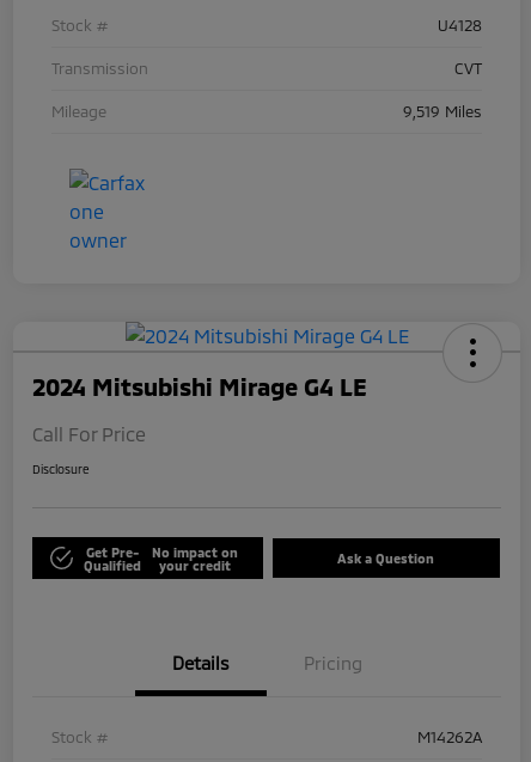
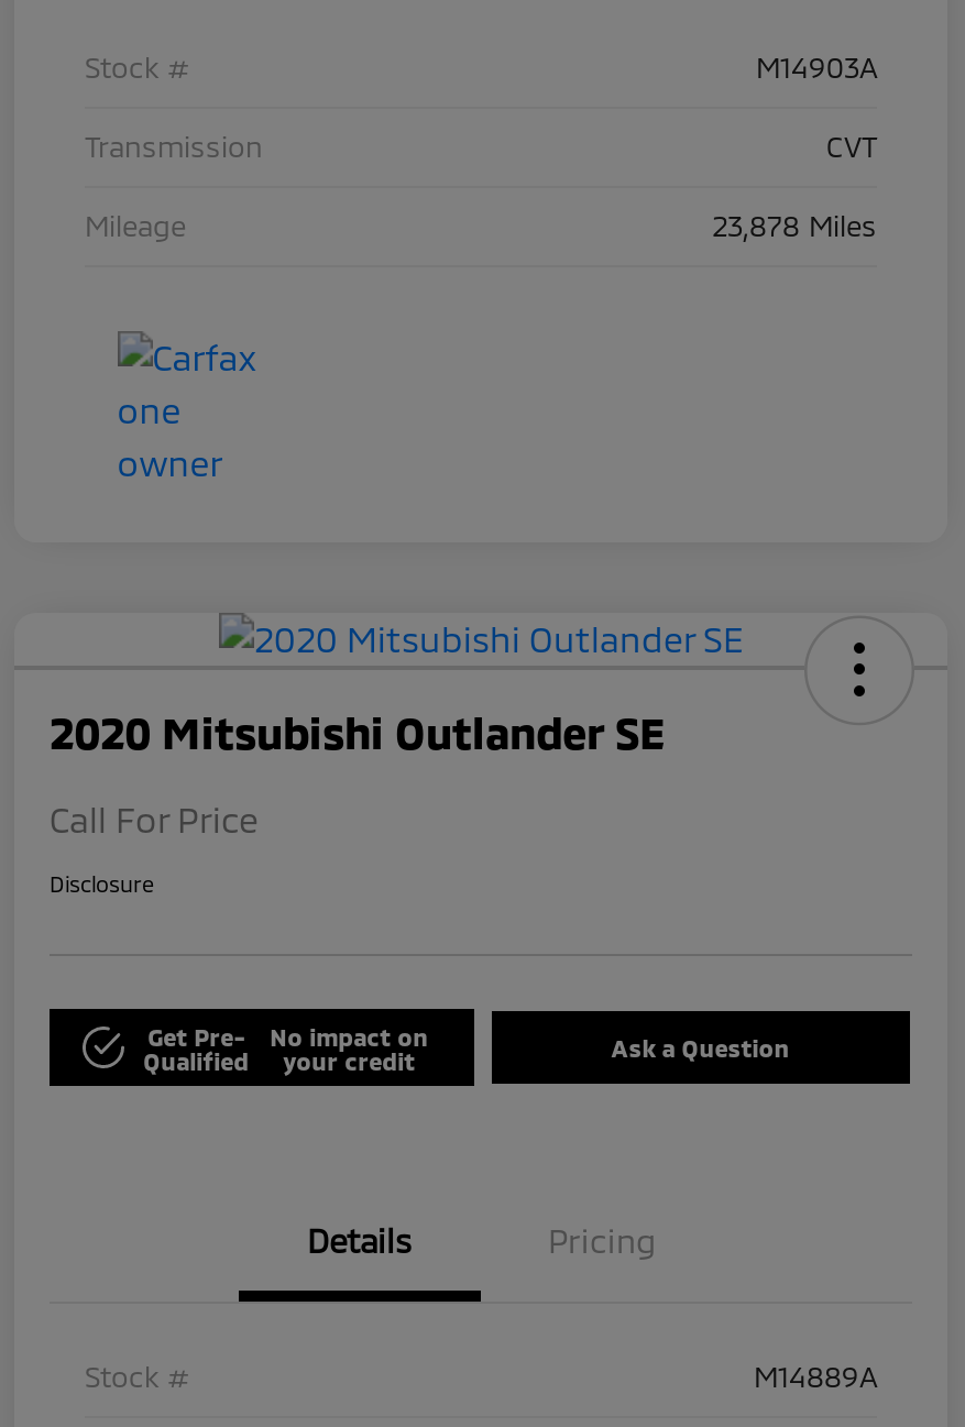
- U4128
+ M14903A

- 9,519 Miles
+ 23,878 Miles

- 2024 Mitsubishi Mirage G4 LE
+ 2020 Mitsubishi Outlander SE

- M14262A
+ M14889A
